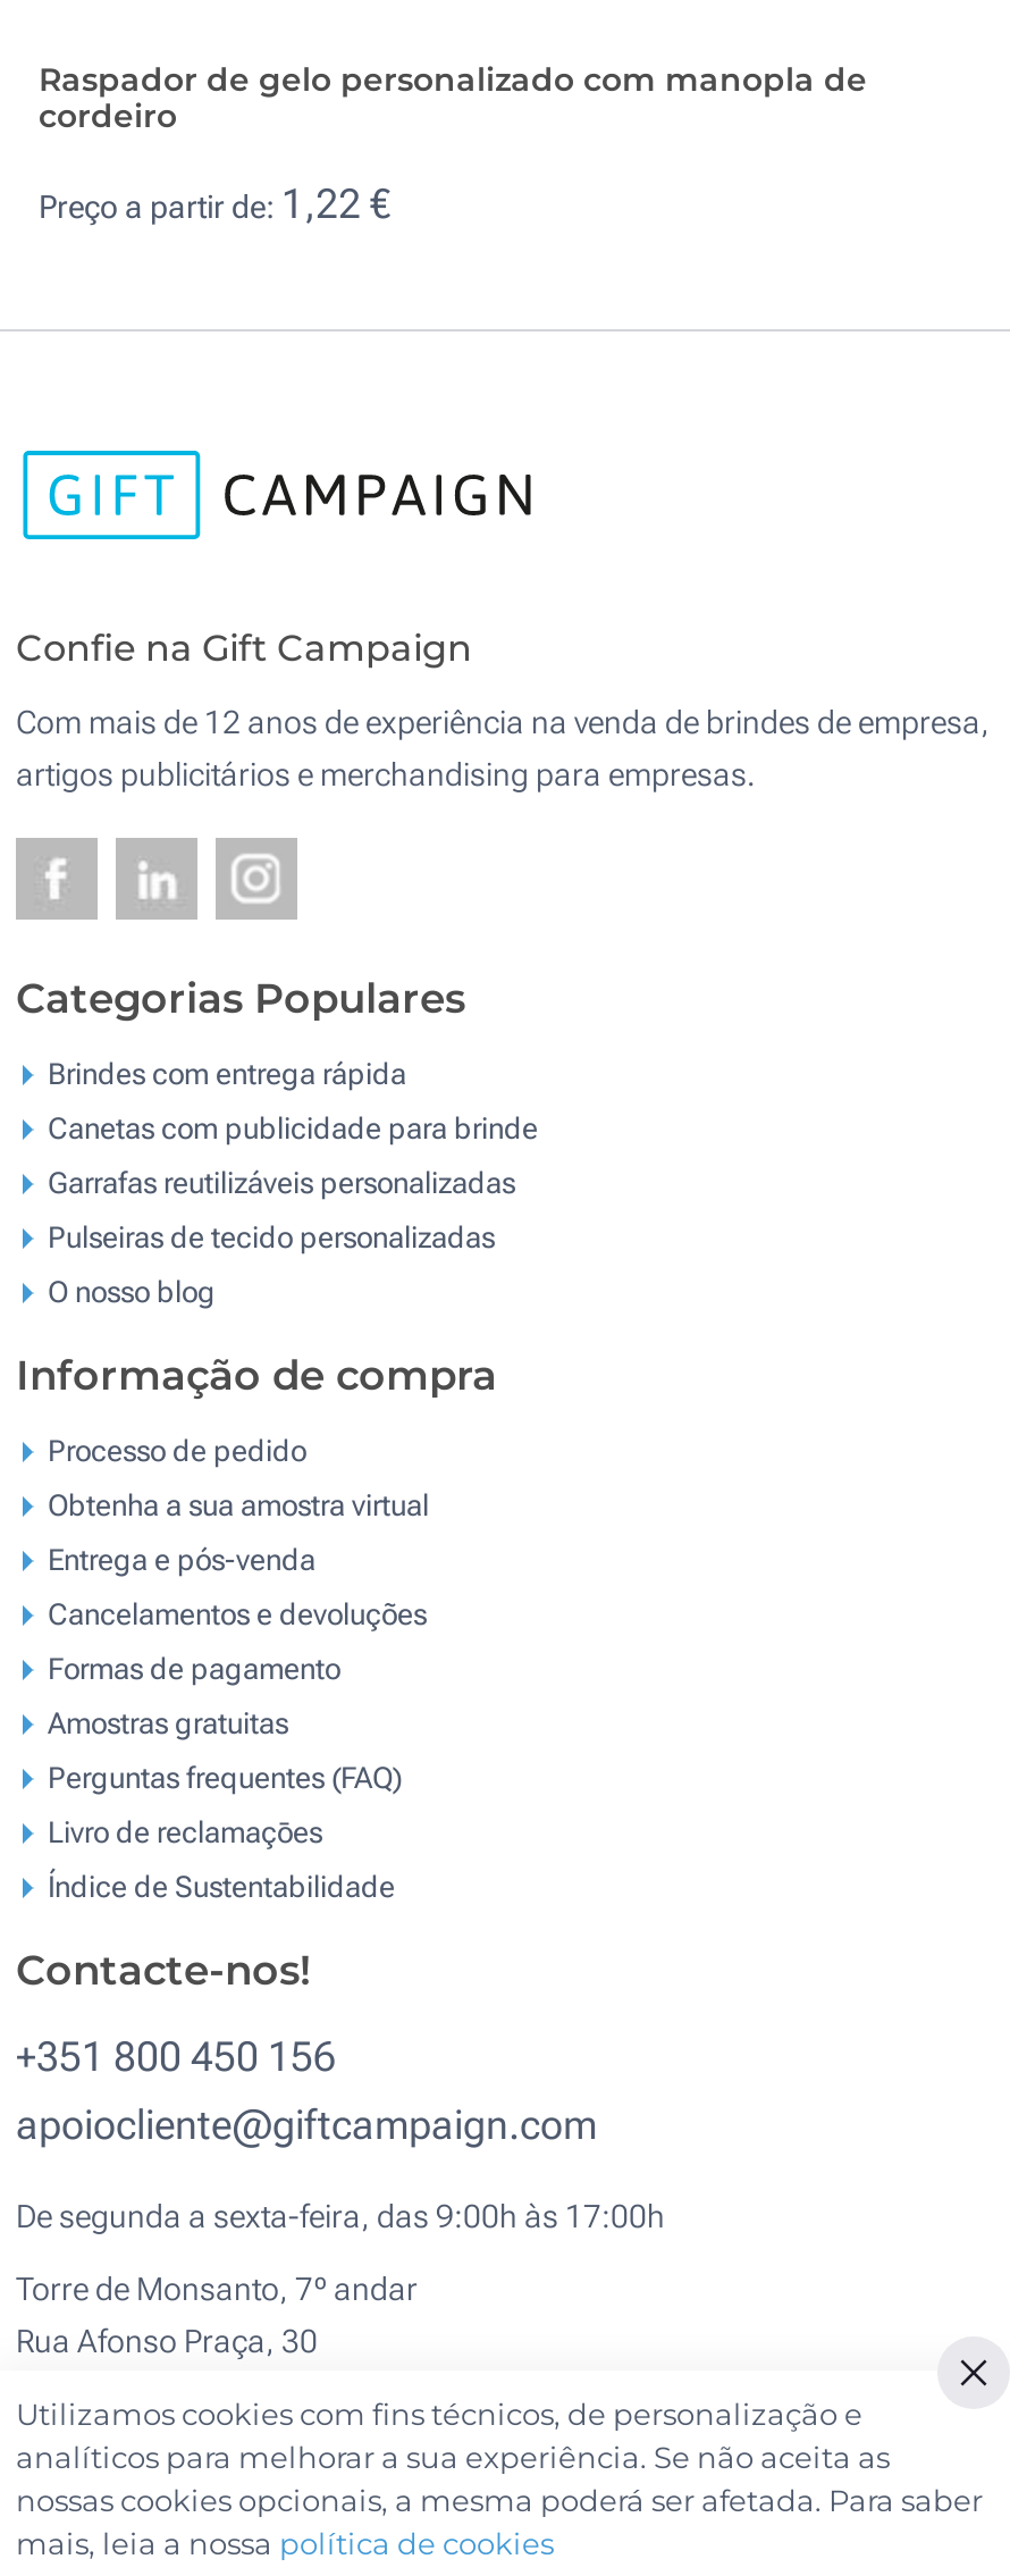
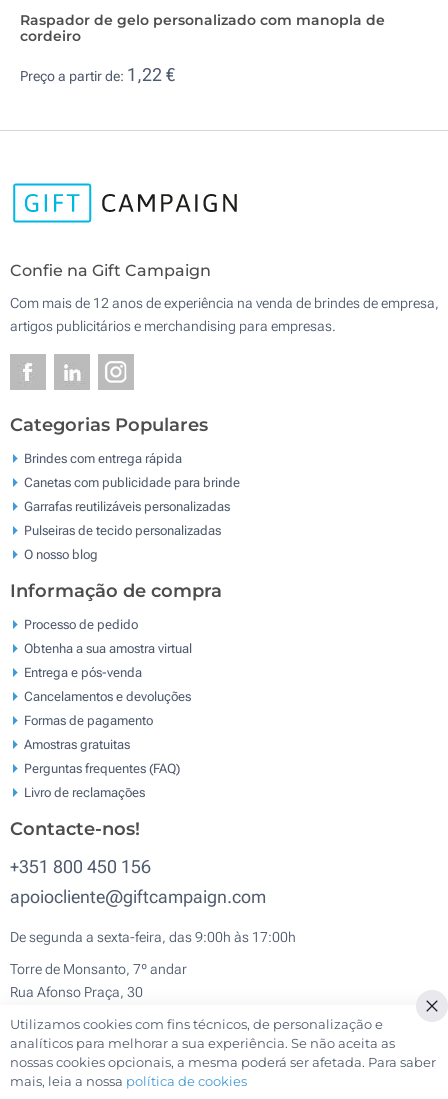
- Índice de Sustentabilidade
